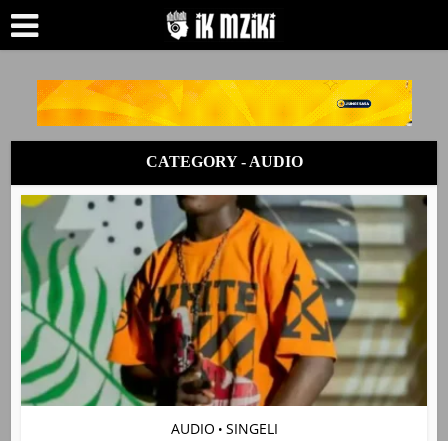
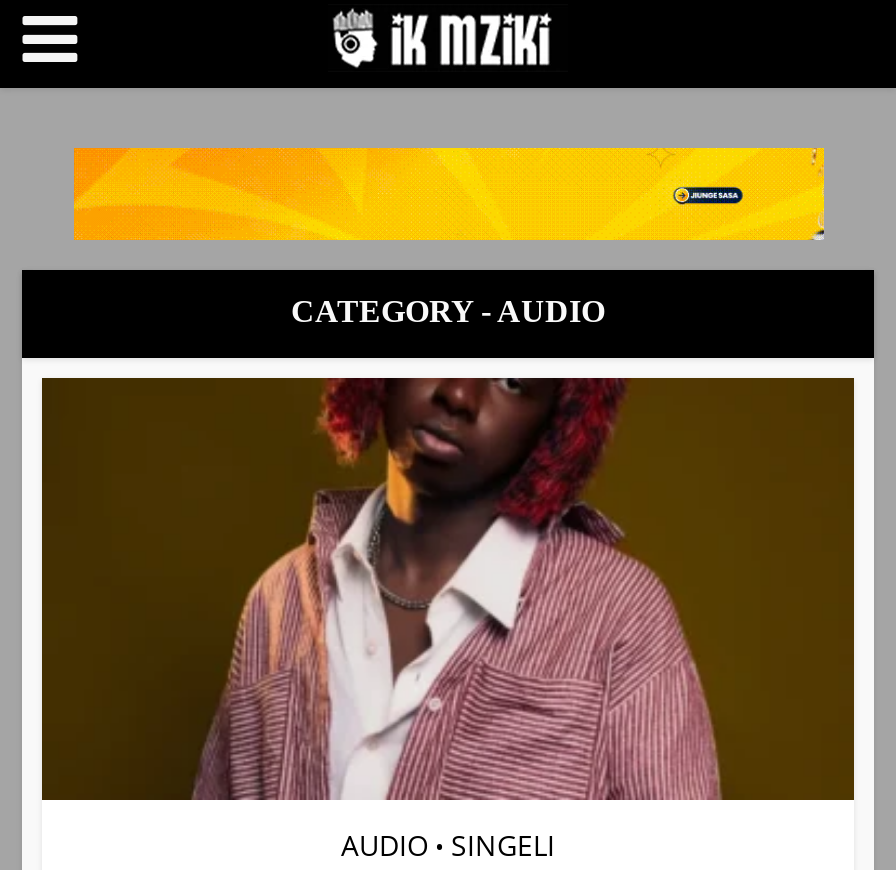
- [image]
+ [image]
